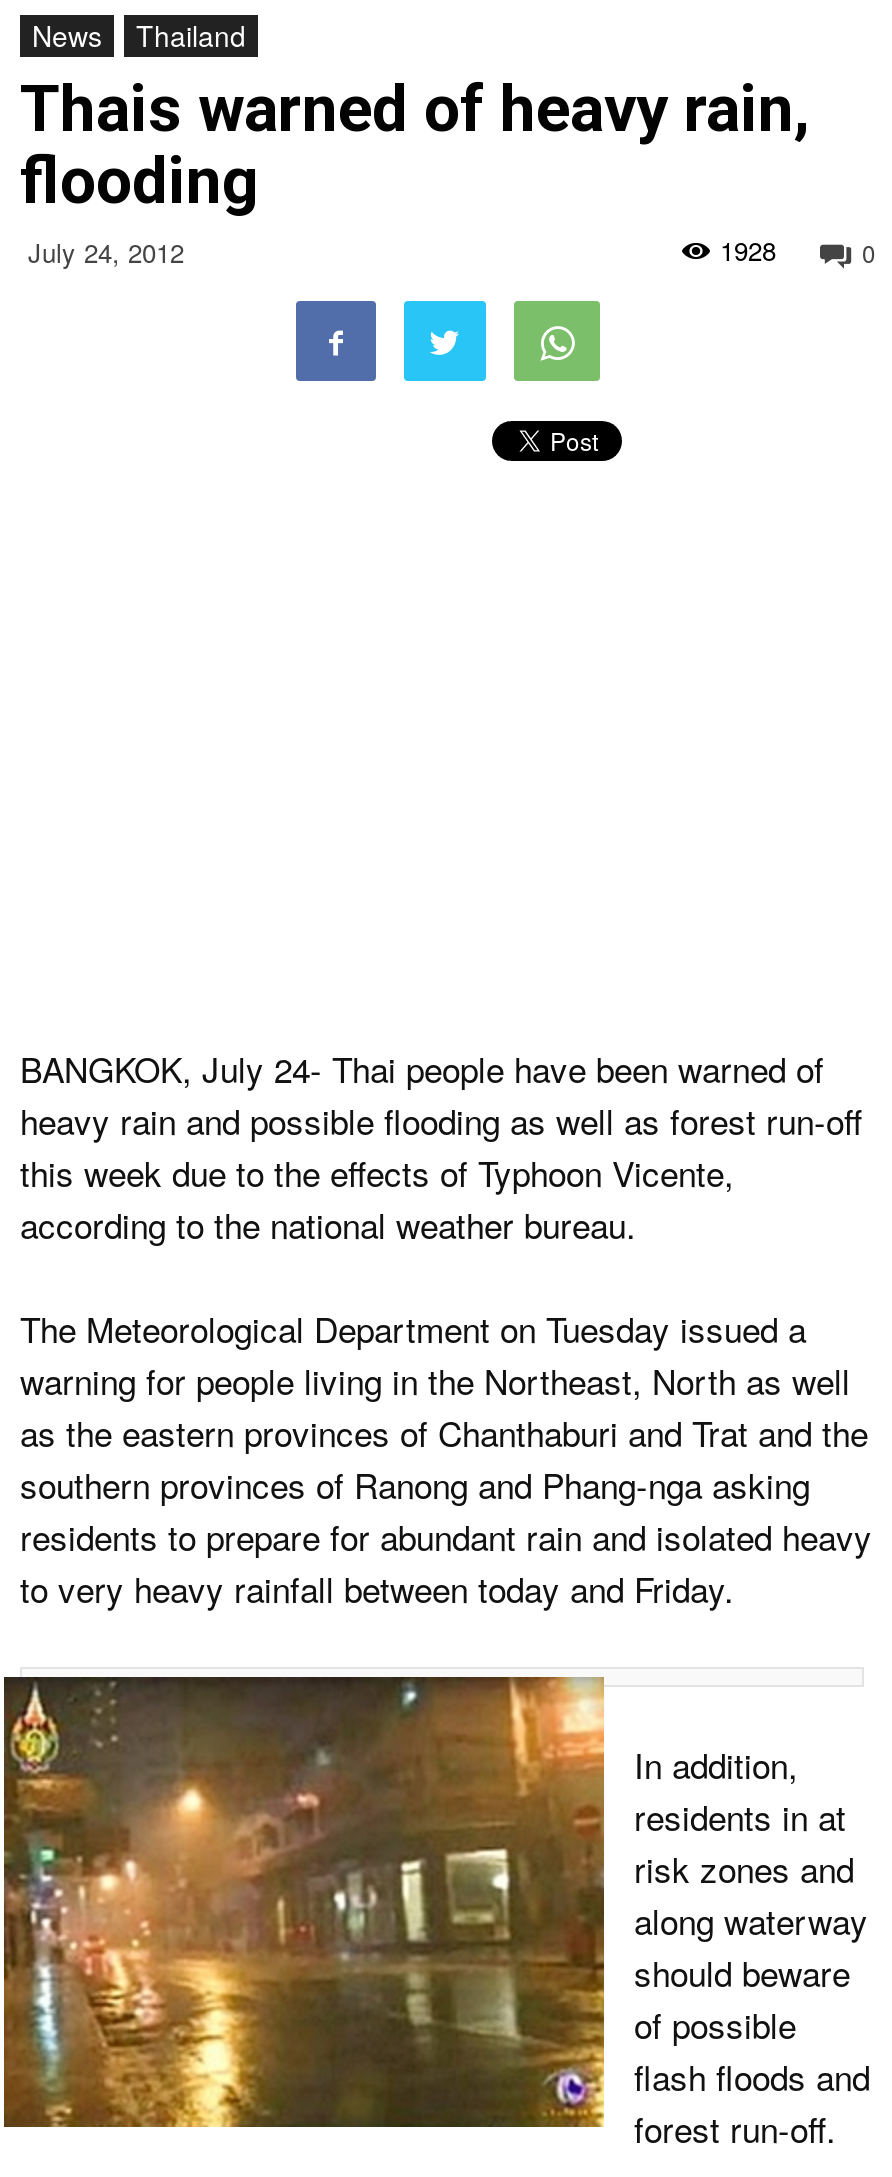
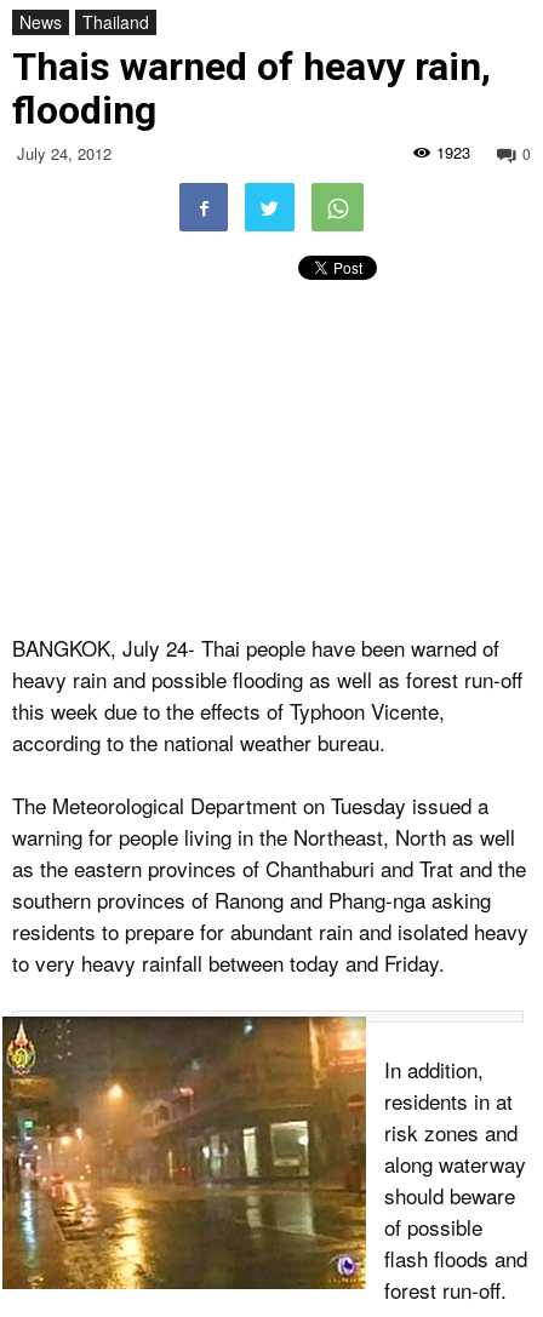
- 1928
+ 1923
